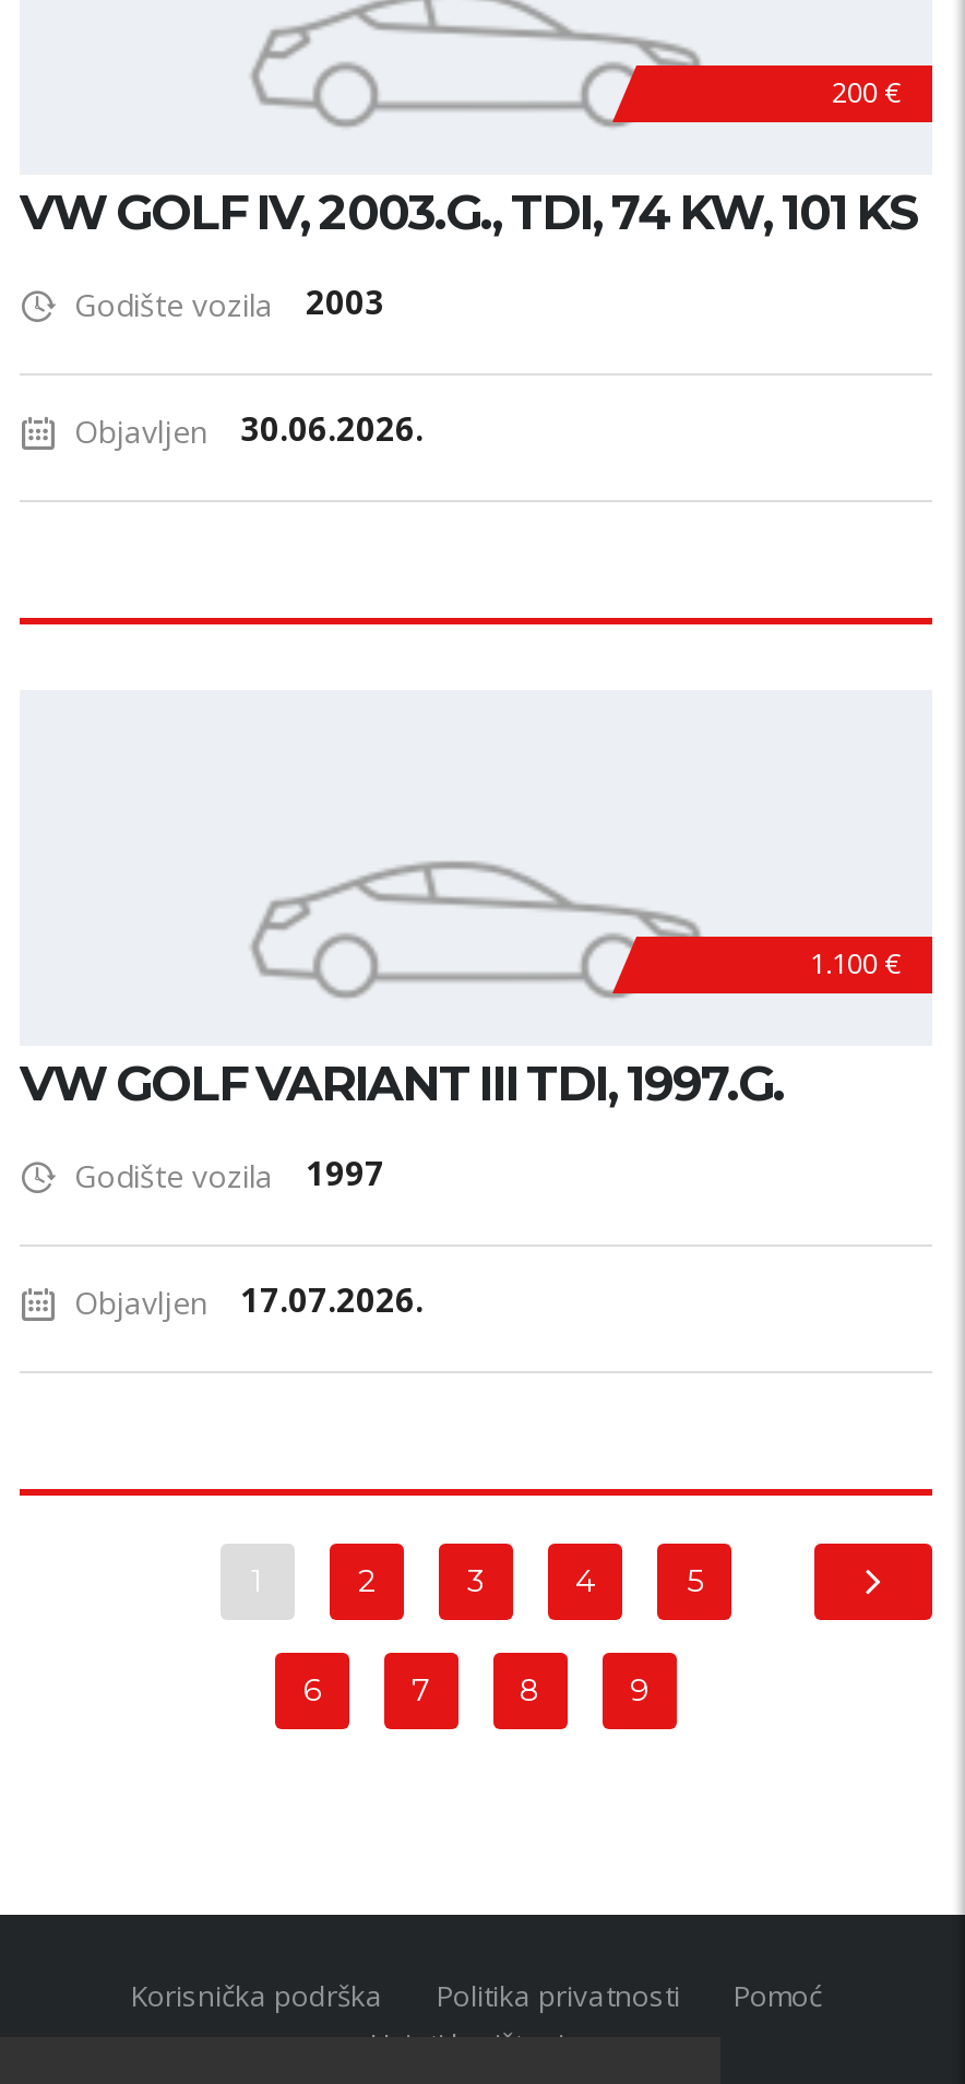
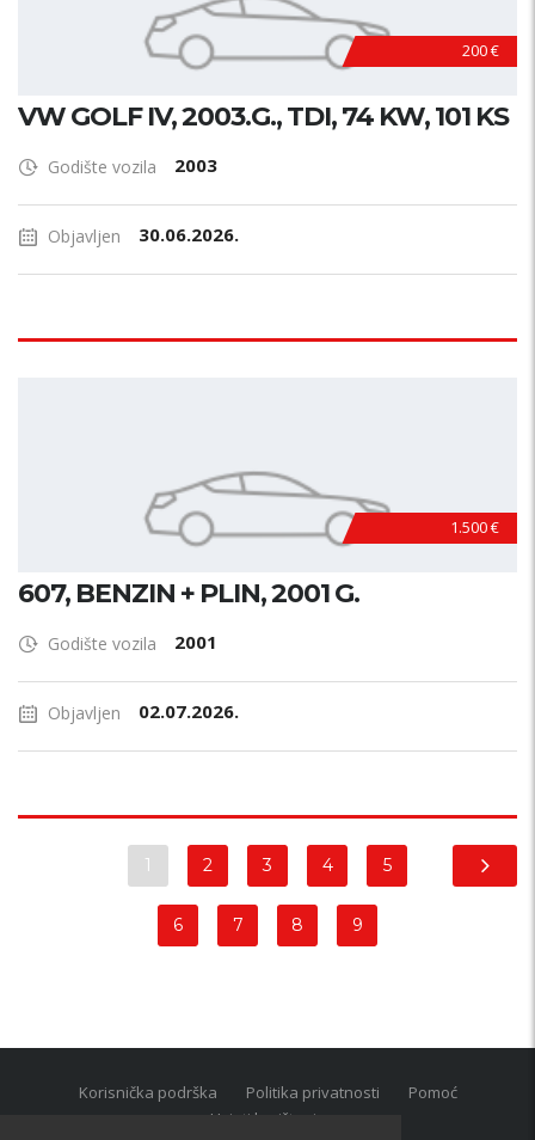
- 1.100 €
+ 1.500 €

- VW GOLF VARIANT III TDI, 1997.G.
+ 607, BENZIN + PLIN, 2001 G.

- Godište vozila 1997
+ Godište vozila 2001

- Objavljen 17.07.2026.
+ Objavljen 02.07.2026.
